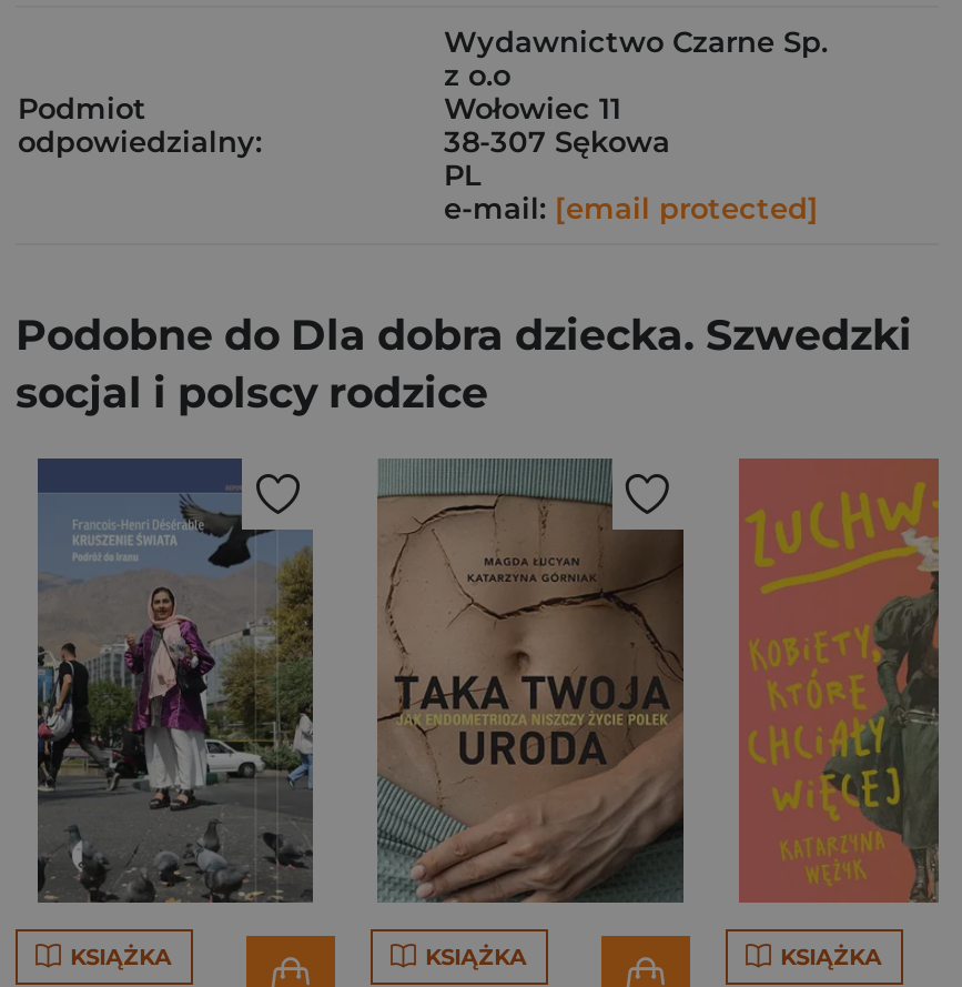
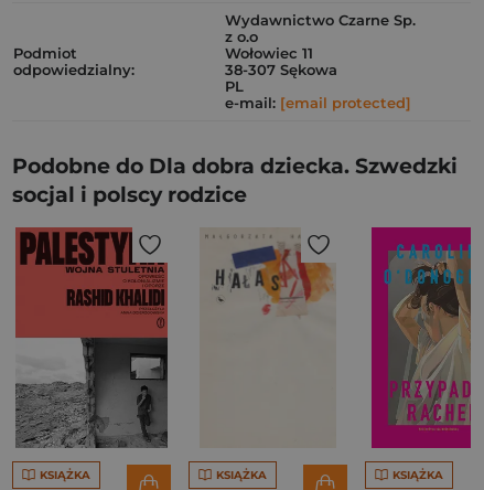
- [image]
+ [image]

- [image]
+ [image]

- [image]
+ [image]
